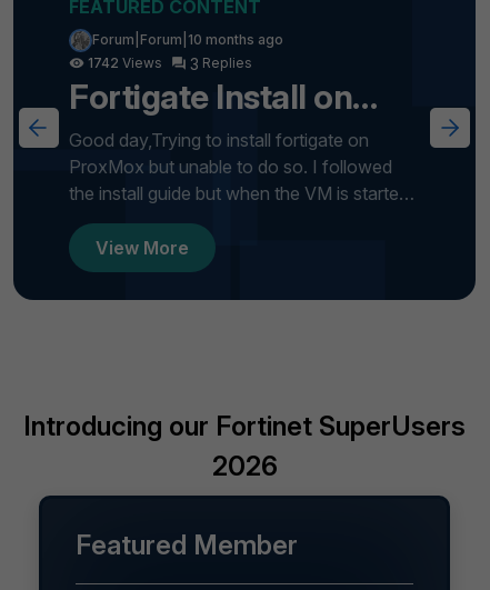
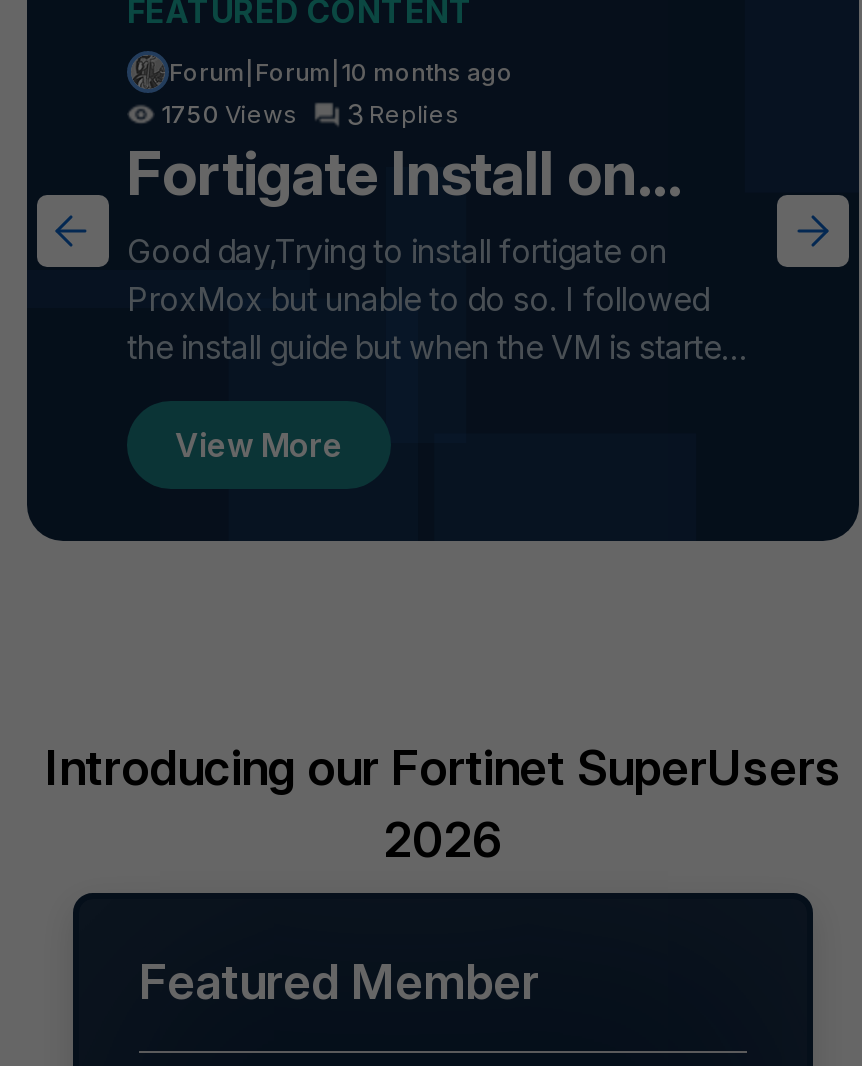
- 1742
+ 1750
